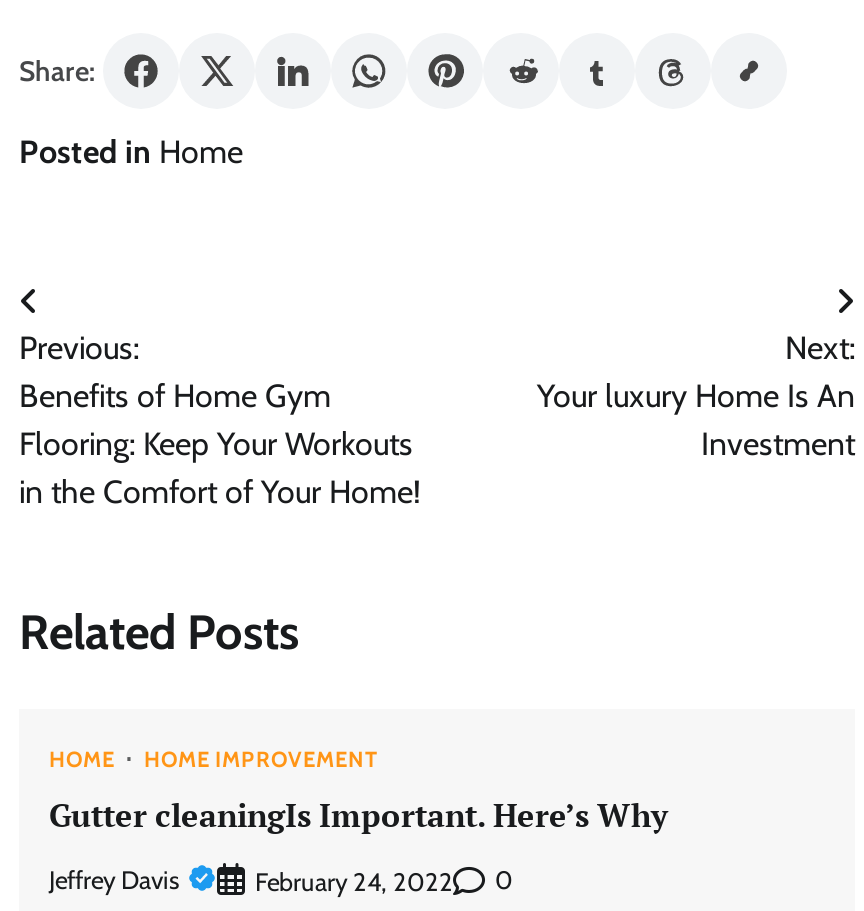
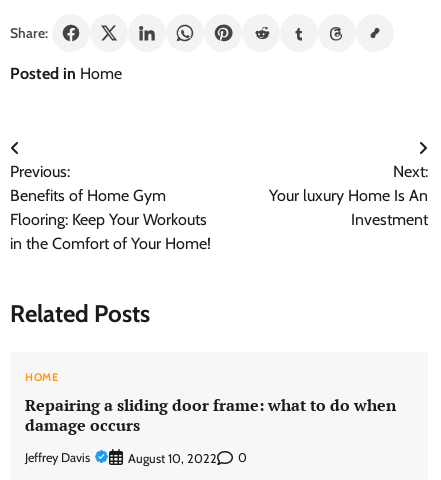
- HOME IMPROVEMENT
- Gutter cleaningIs Important. Here’s Why
+ Repairing a sliding door frame: what to do when
+ damage occurs

- February 24, 2022
+ August 10, 2022
